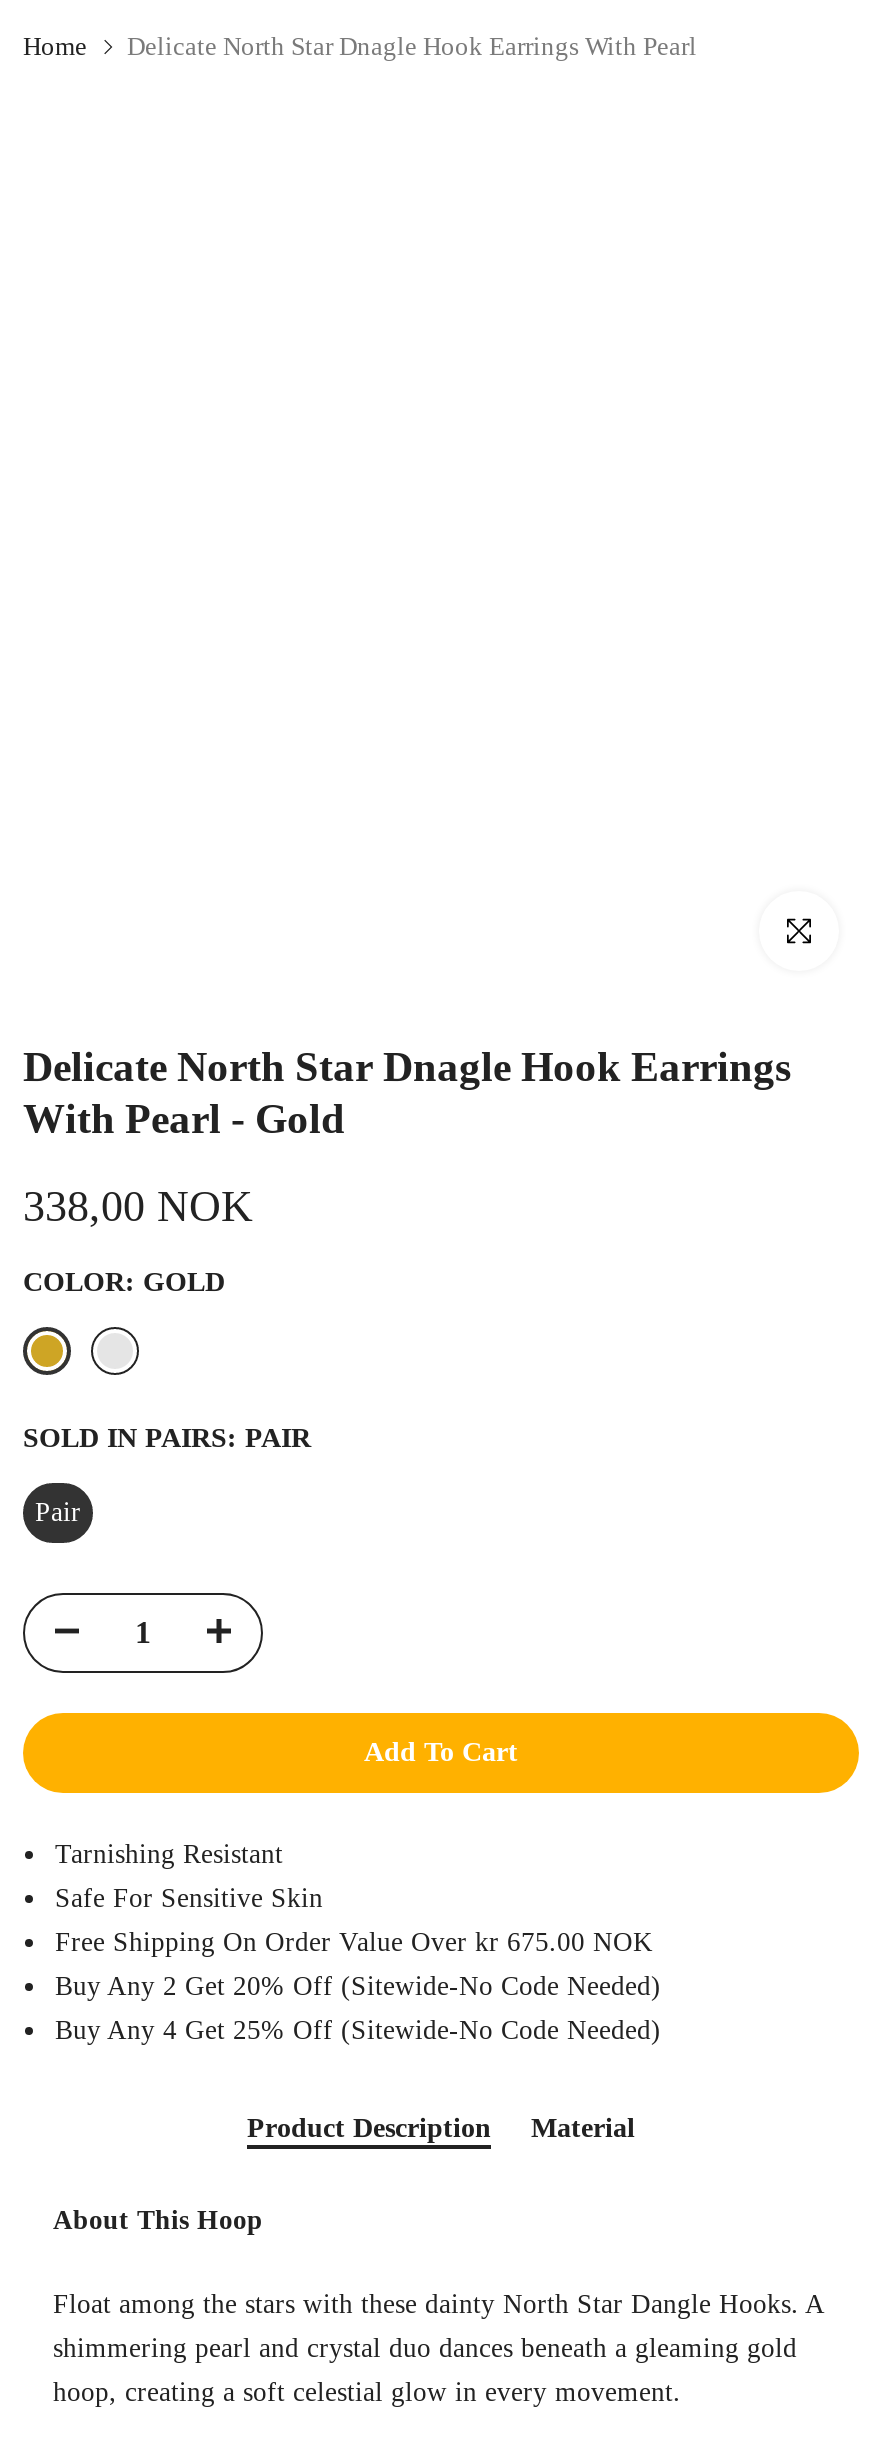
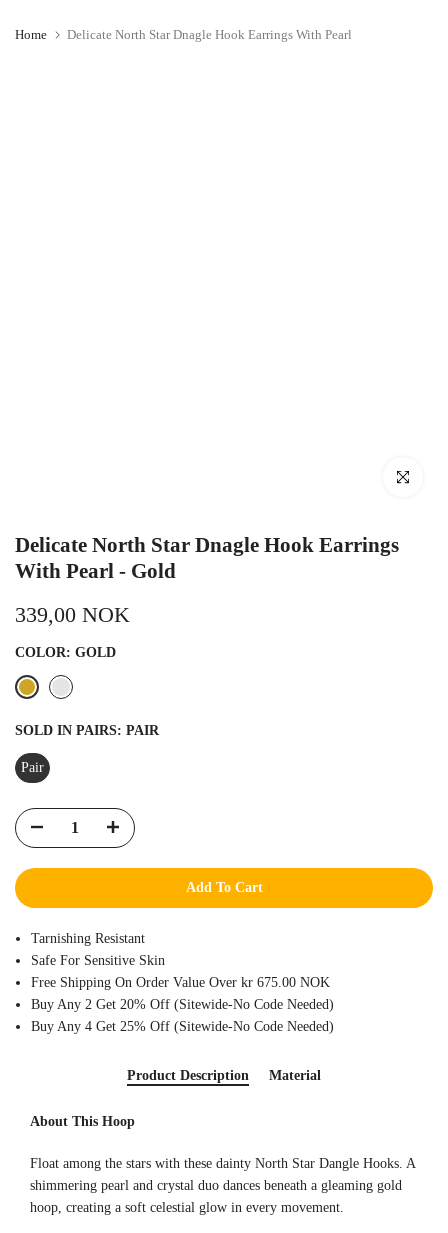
- 338,00 NOK
+ 339,00 NOK
